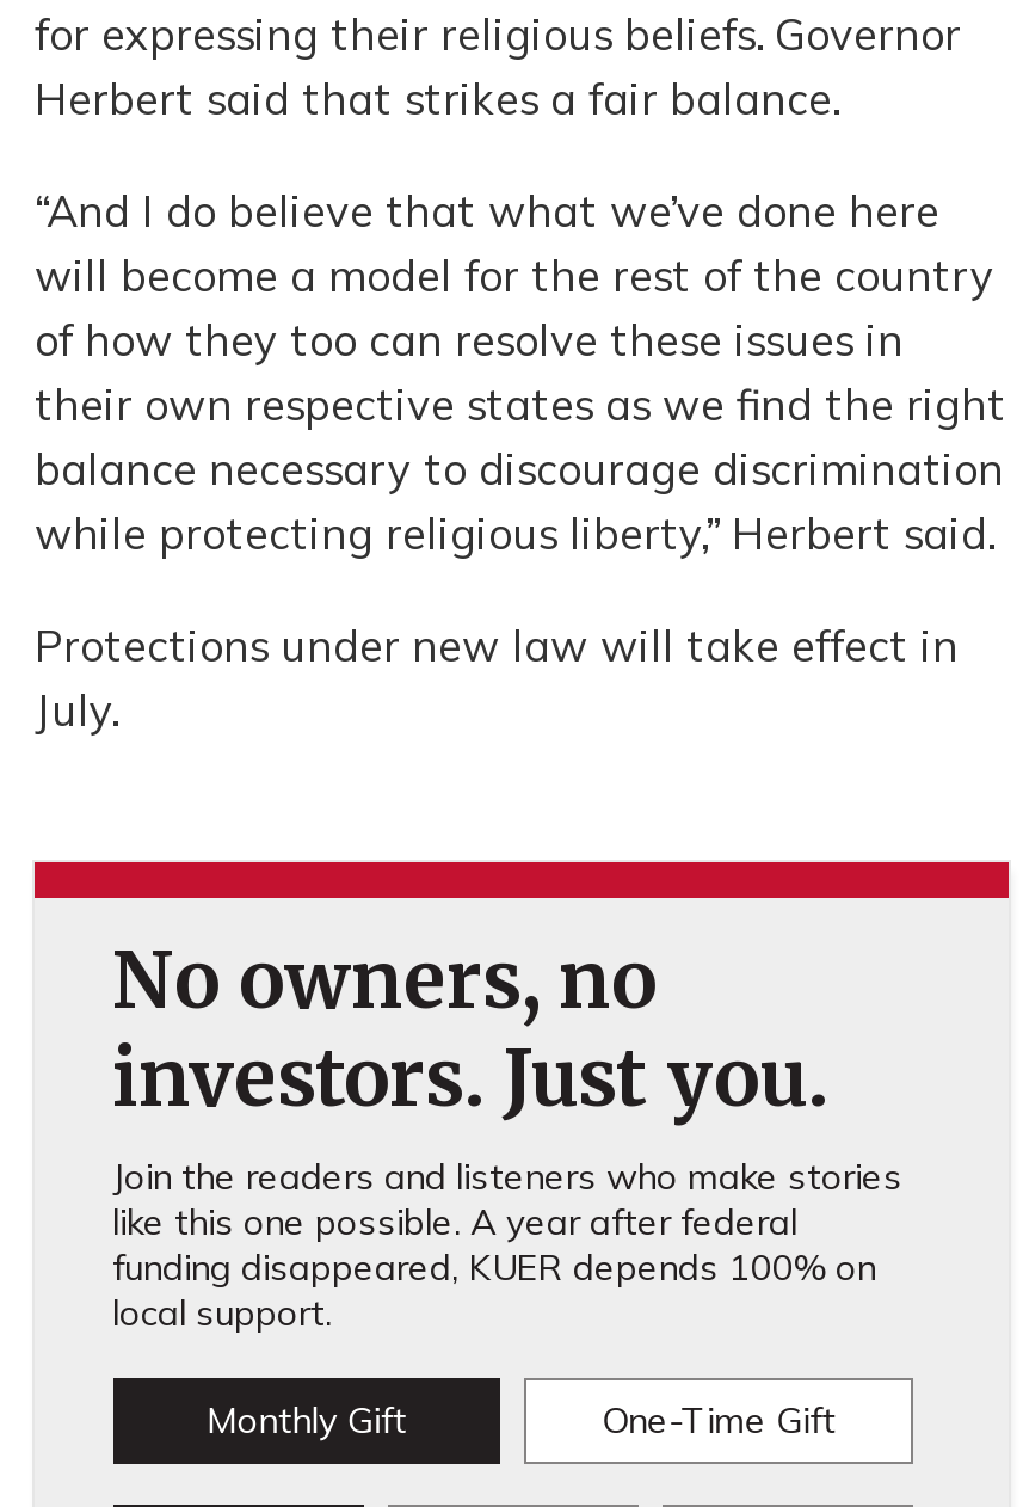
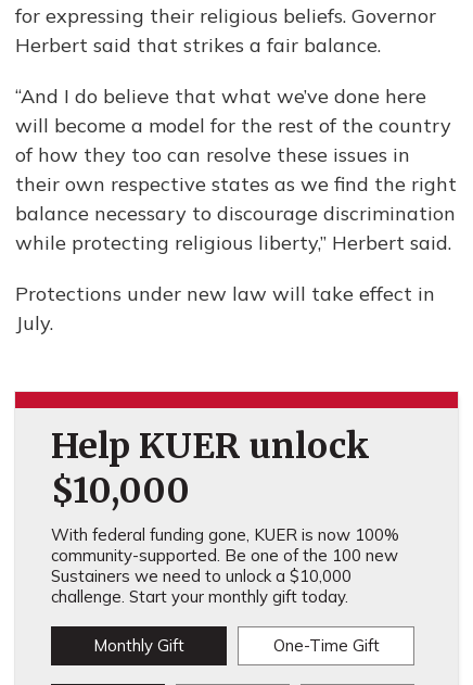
- No owners, no
- investors. Just you.
- Join the readers and listeners who make stories
- like this one possible. A year after federal
- funding disappeared, KUER depends 100% on
- local support.
+ Help KUER unlock
+ $10,000
+ With federal funding gone, KUER is now 100%
+ community-supported. Be one of the 100 new
+ Sustainers we need to unlock a $10,000
+ challenge. Start your monthly gift today.
